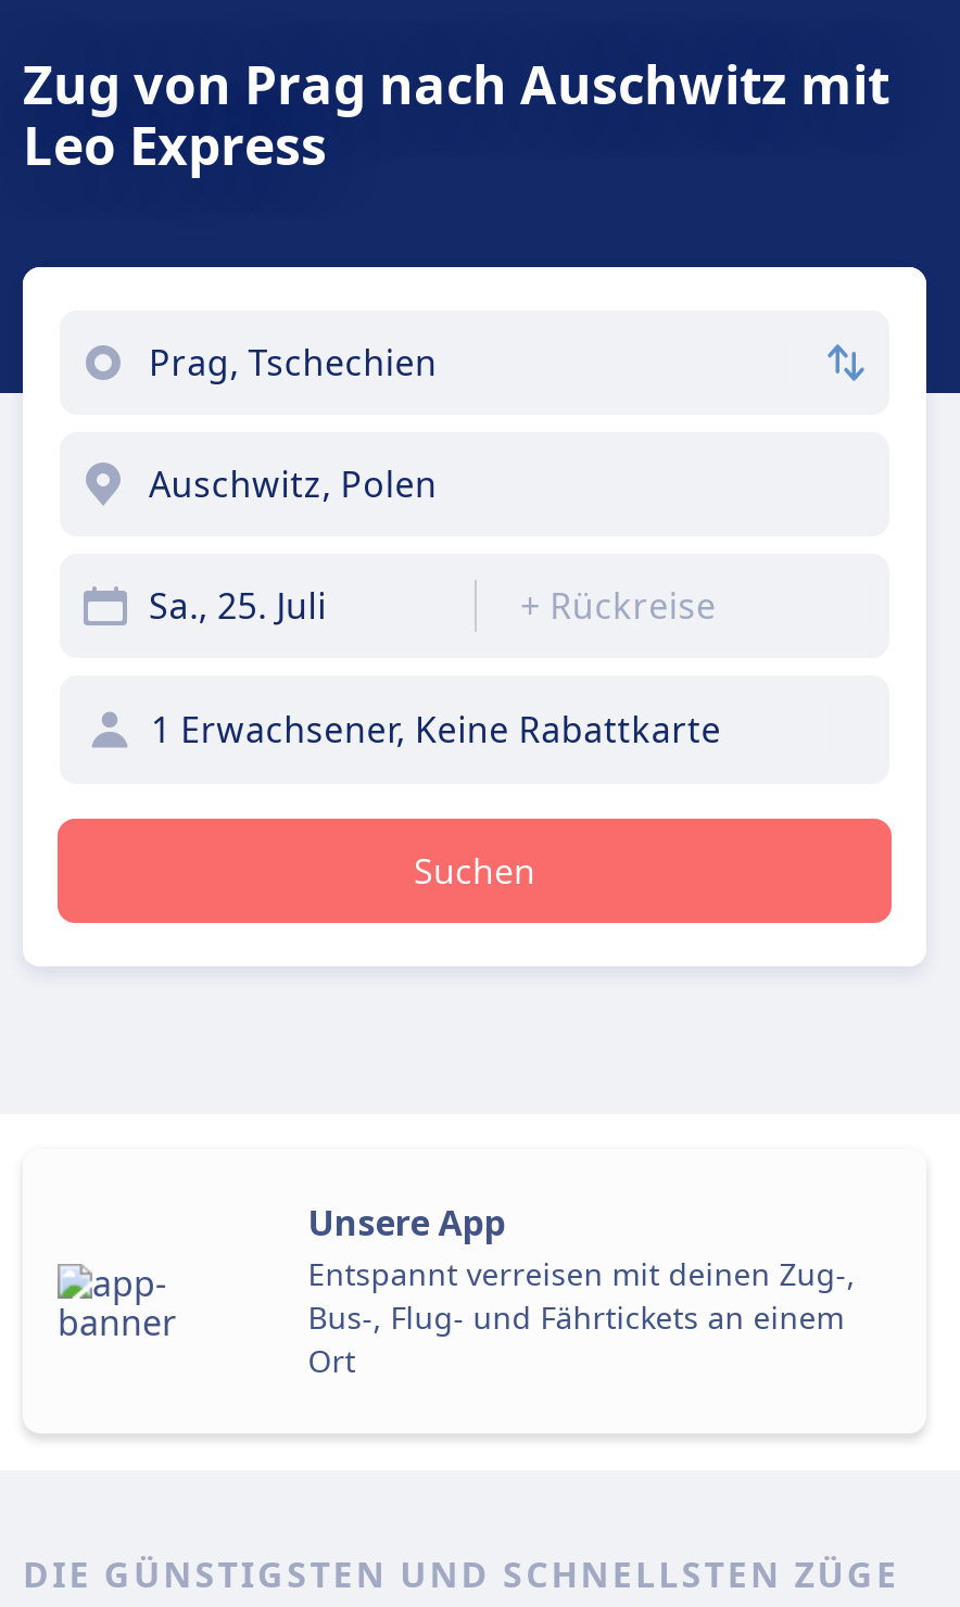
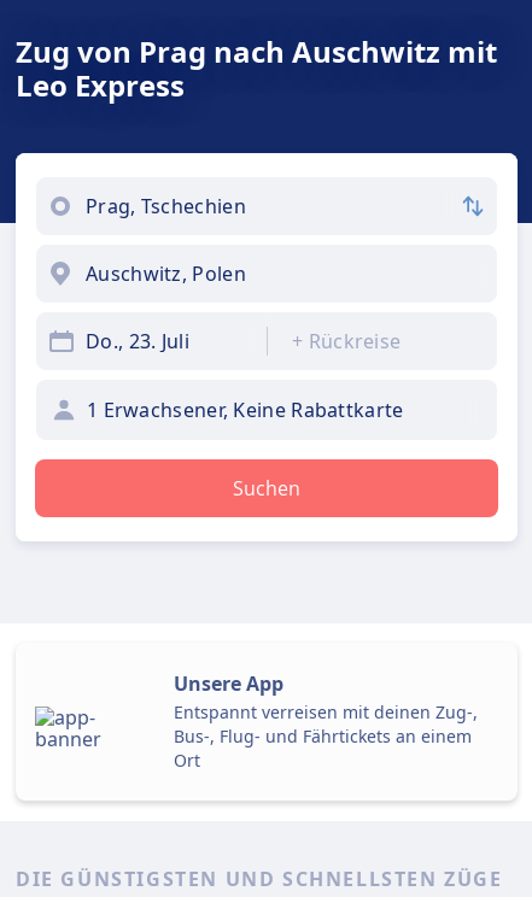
- Sa., 25. Juli
+ Do., 23. Juli
